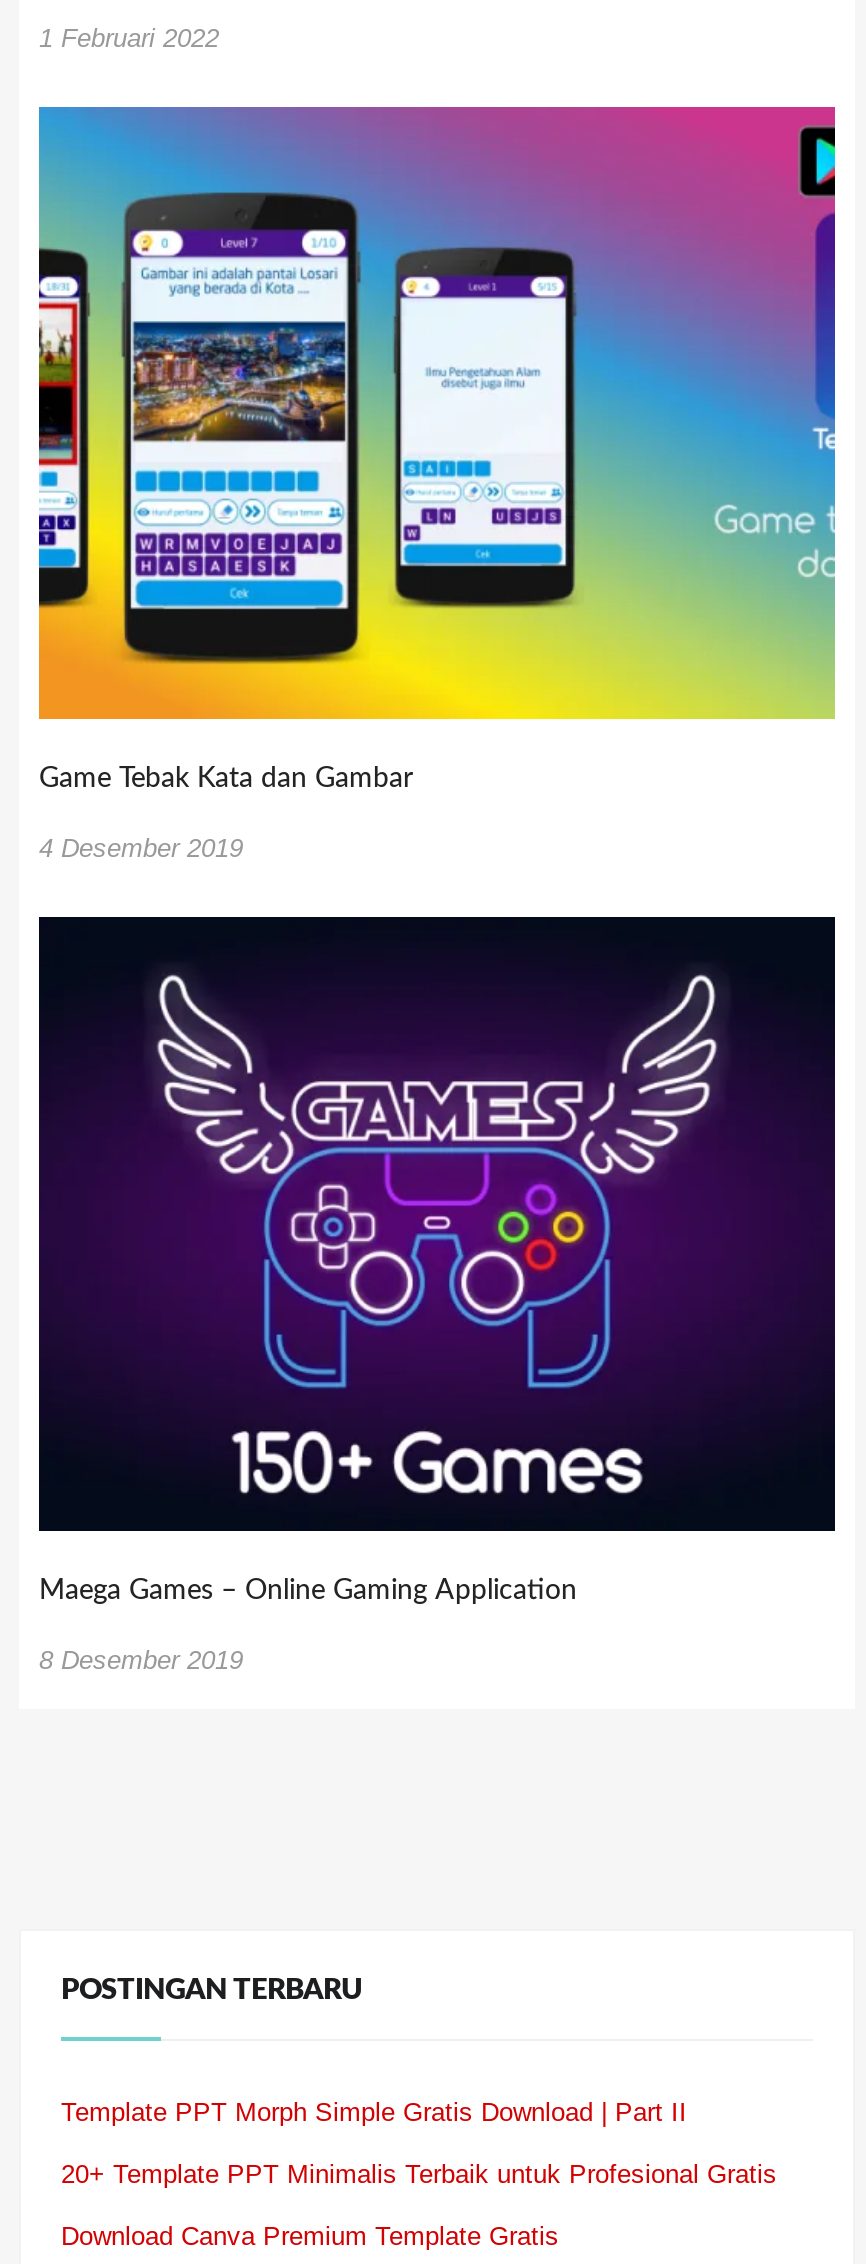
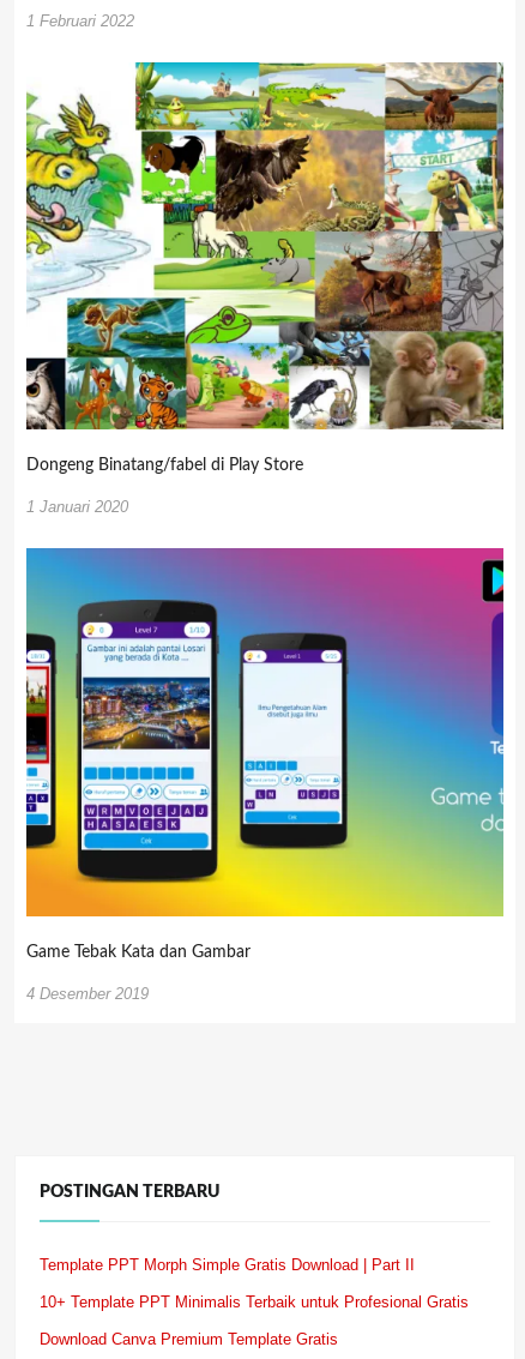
+ [image]
+ Dongeng Binatang/fabel di Play Store
+ 1 Januari 2020

moved down: [image] | Game Tebak Kata dan Gambar | 4 Desember 2019

- [image]
- Maega Games – Online Gaming Application
- 8 Desember 2019

- 20+ Template PPT Minimalis Terbaik untuk Profesional Gratis
+ 10+ Template PPT Minimalis Terbaik untuk Profesional Gratis
